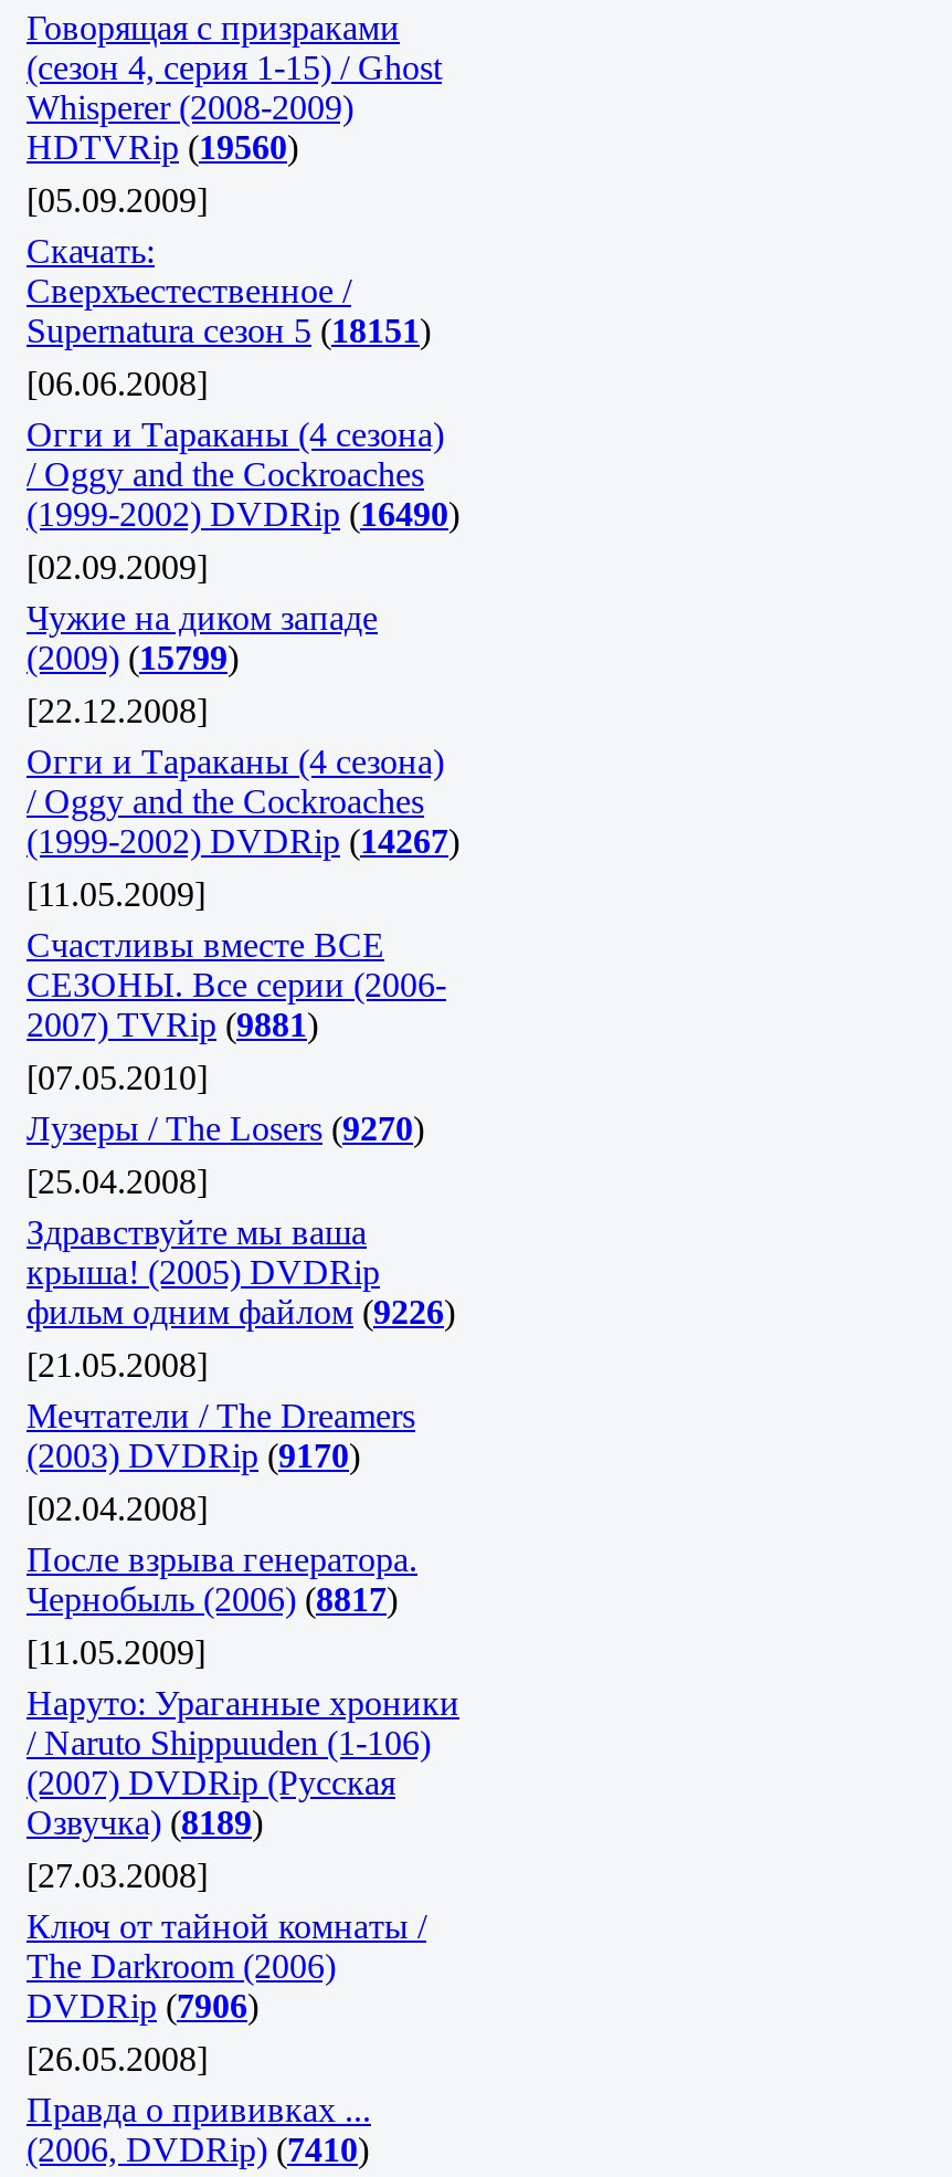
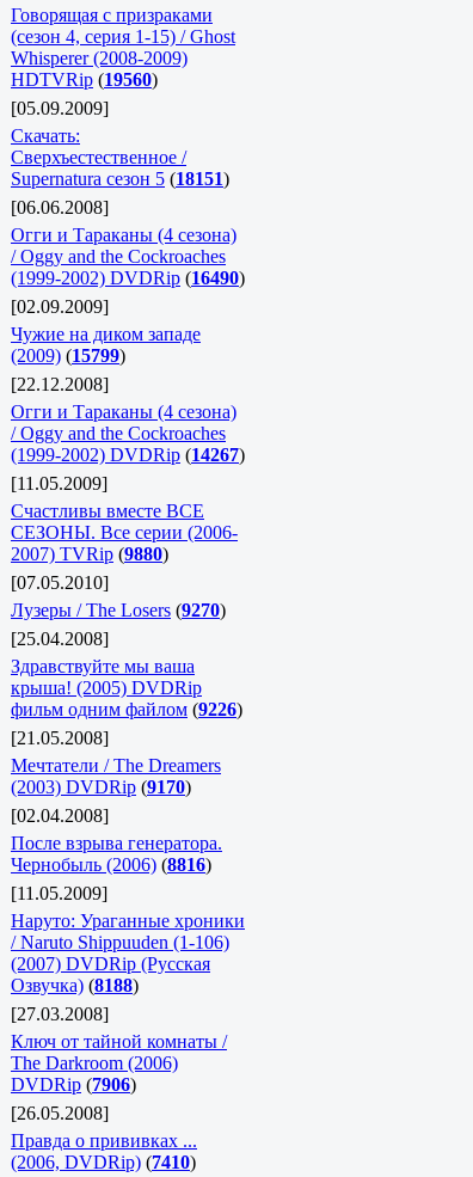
- 2007) TVRip (9881)
+ 2007) TVRip (9880)

- Чернобыль (2006) (8817)
+ Чернобыль (2006) (8816)

- Озвучка) (8189)
+ Озвучка) (8188)
